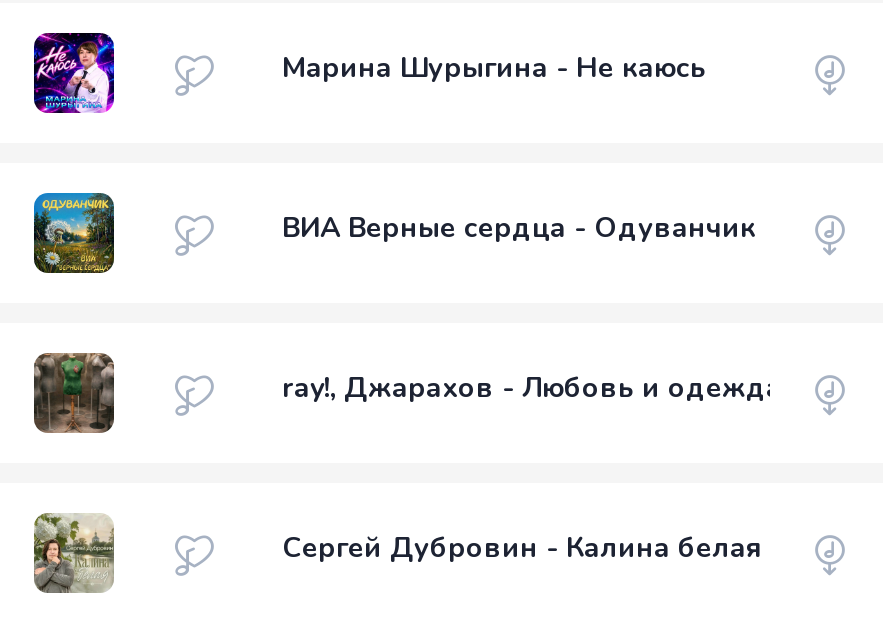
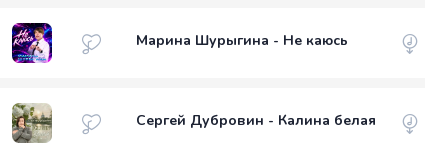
- [image]

- ВИА Верные сердца - Одуванчик

- [image]

- ray!, Джарахов - Любовь и одежда
